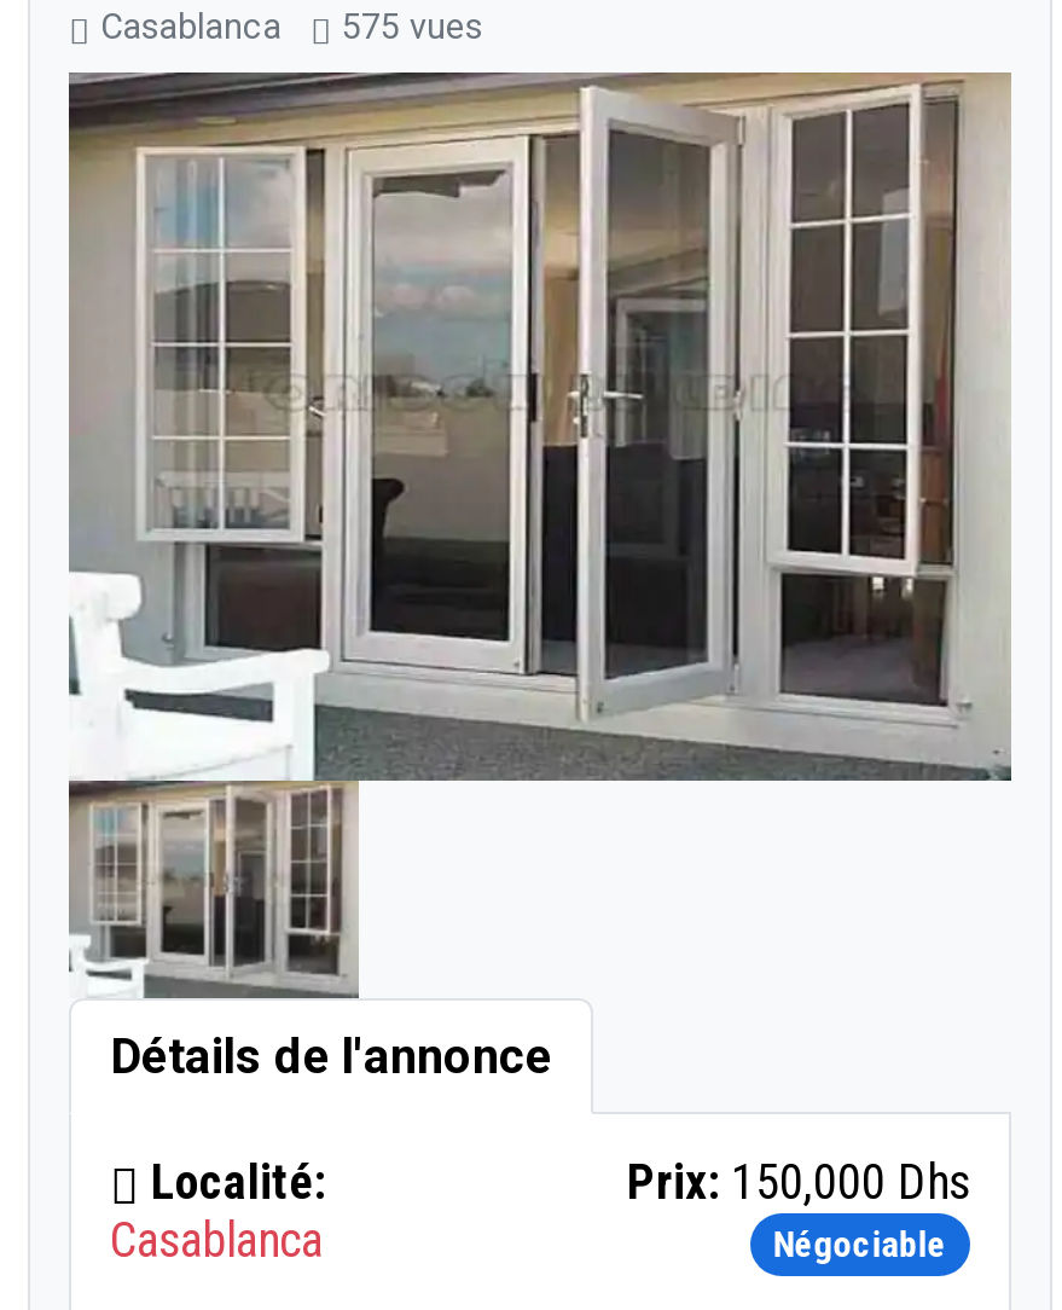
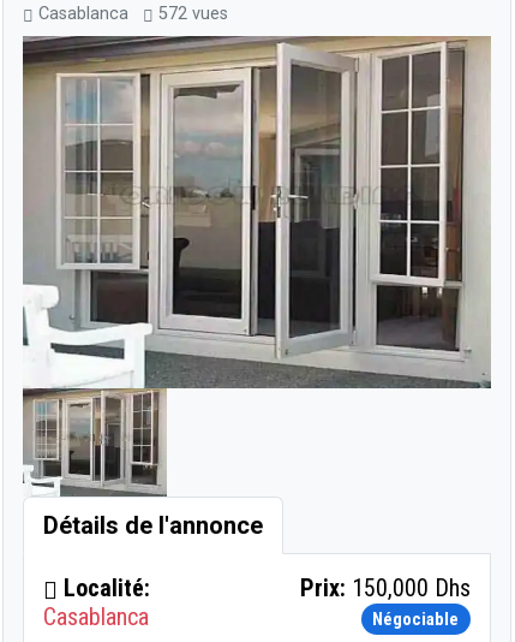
- Casablanca 575 vues
+ Casablanca 572 vues
